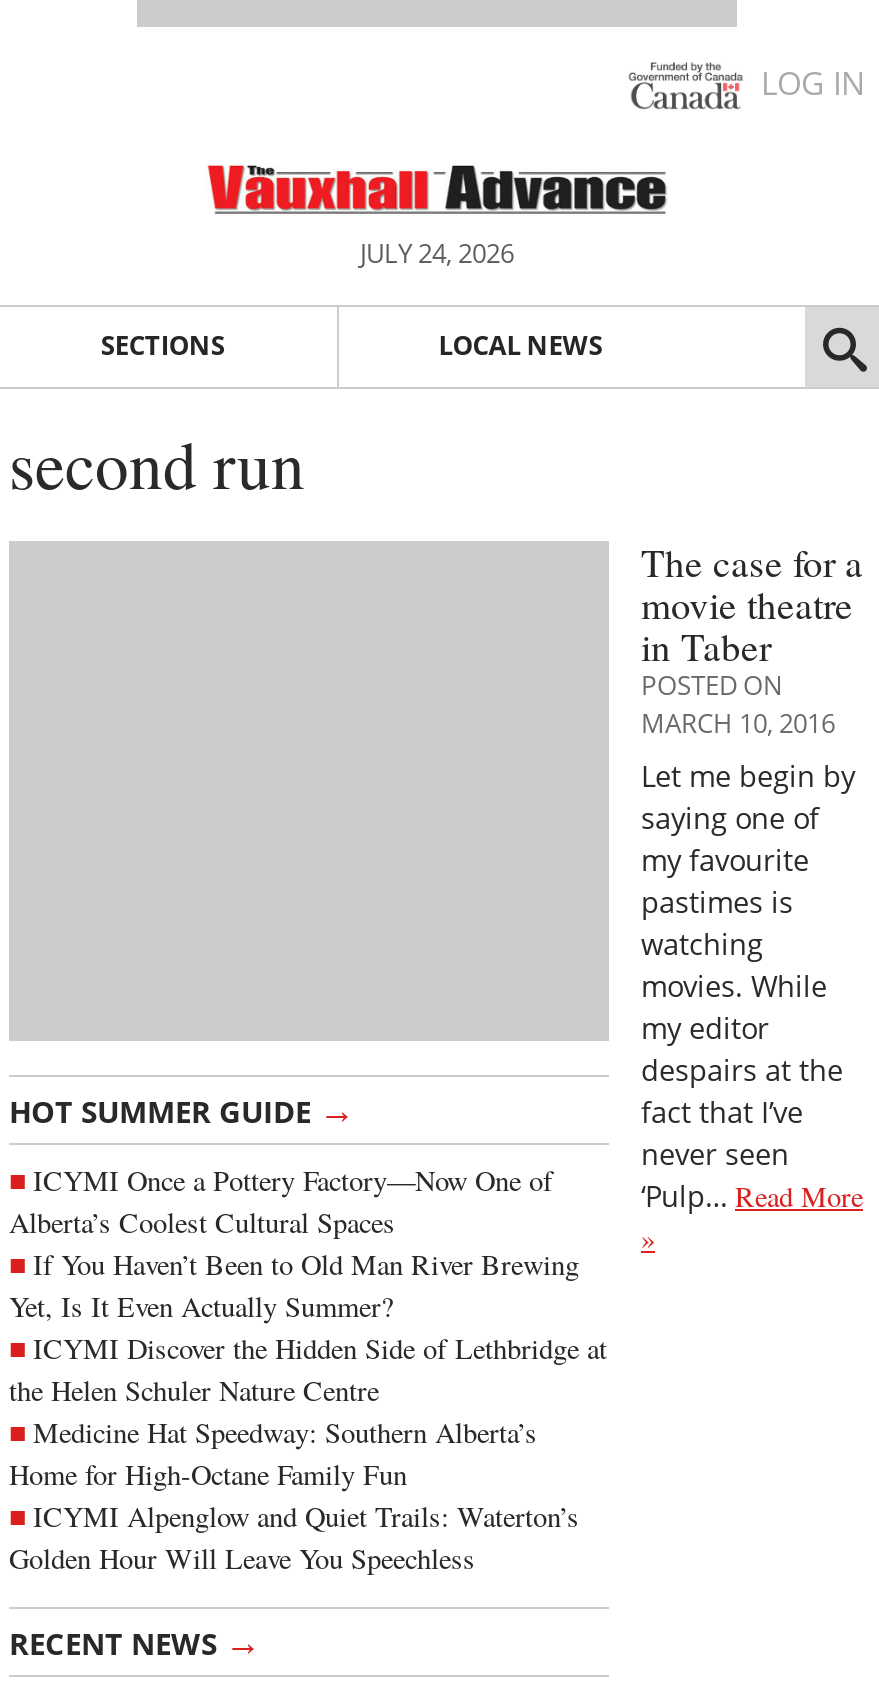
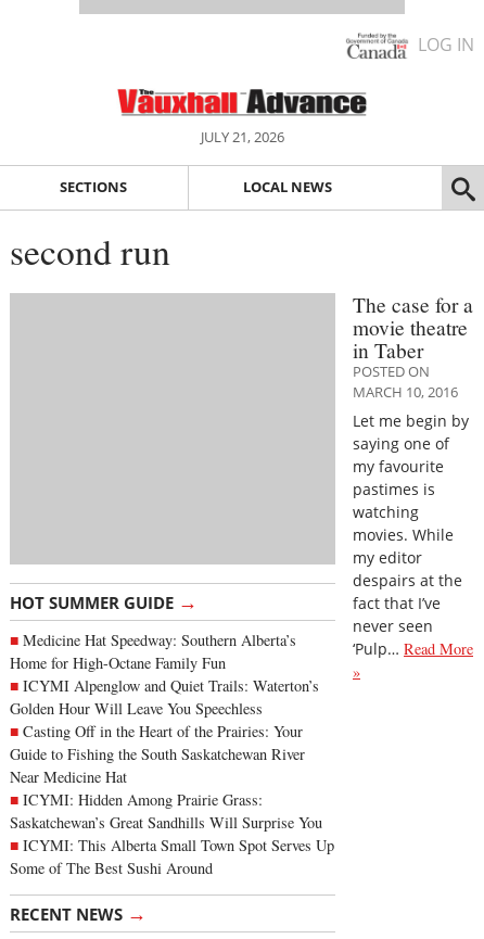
- JULY 24, 2026
+ JULY 21, 2026

- ICYMI Once a Pottery Factory—Now One of
- Alberta’s Coolest Cultural Spaces
- If You Haven’t Been to Old Man River Brewing
- Yet, Is It Even Actually Summer?
- ICYMI Discover the Hidden Side of Lethbridge at
- the Helen Schuler Nature Centre

moved up: Medicine Hat Speedway: Southern Alberta’s | Home for High-Octane Family Fun | ICYMI Alpenglow and Quiet Trails: Waterton’s | Golden Hour Will Leave You Speechless

+ Casting Off in the Heart of the Prairies: Your
+ Guide to Fishing the South Saskatchewan River
+ Near Medicine Hat
+ ICYMI: Hidden Among Prairie Grass:
+ Saskatchewan’s Great Sandhills Will Surprise You
+ ICYMI: This Alberta Small Town Spot Serves Up
+ Some of The Best Sushi Around
